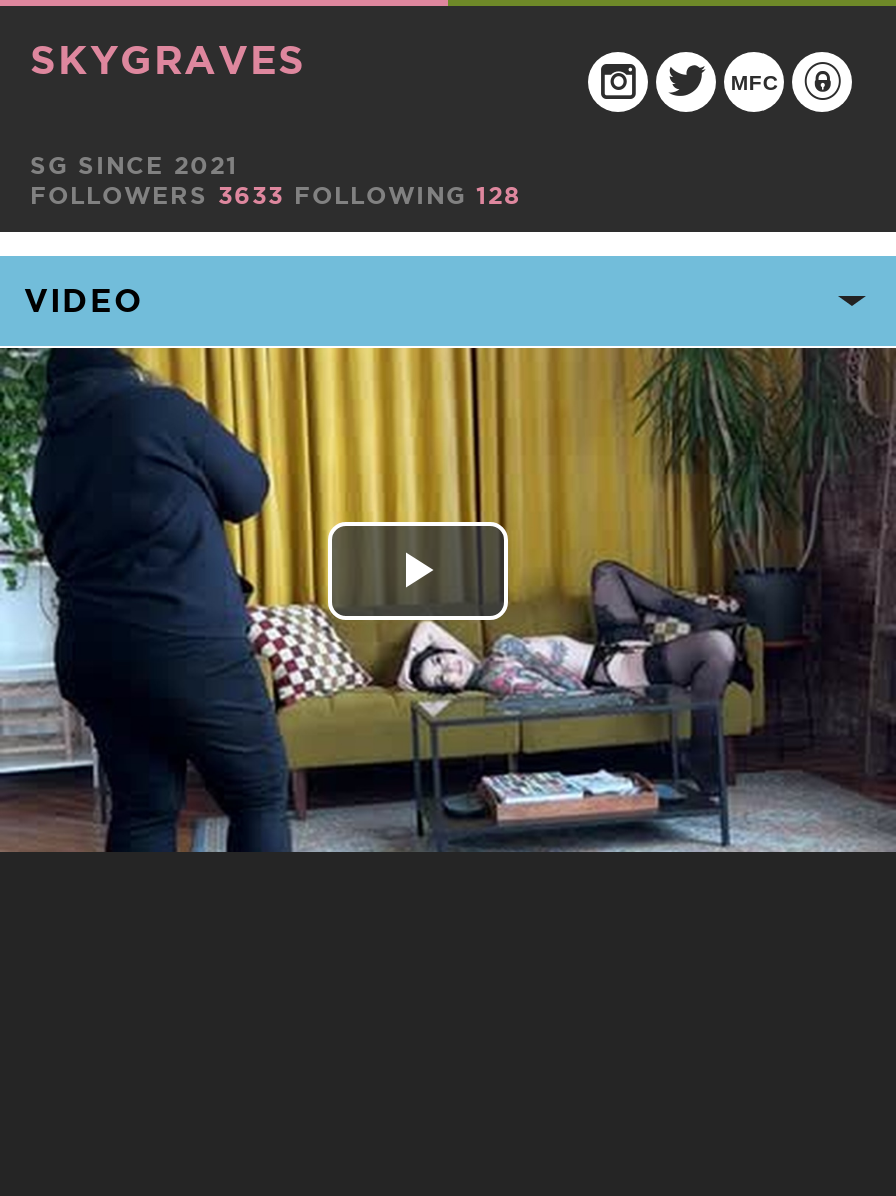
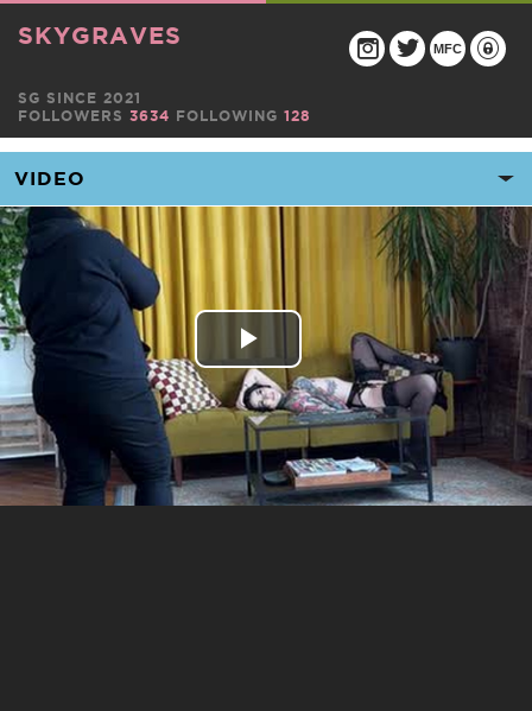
- FOLLOWERS 3633 FOLLOWING 128
+ FOLLOWERS 3634 FOLLOWING 128
